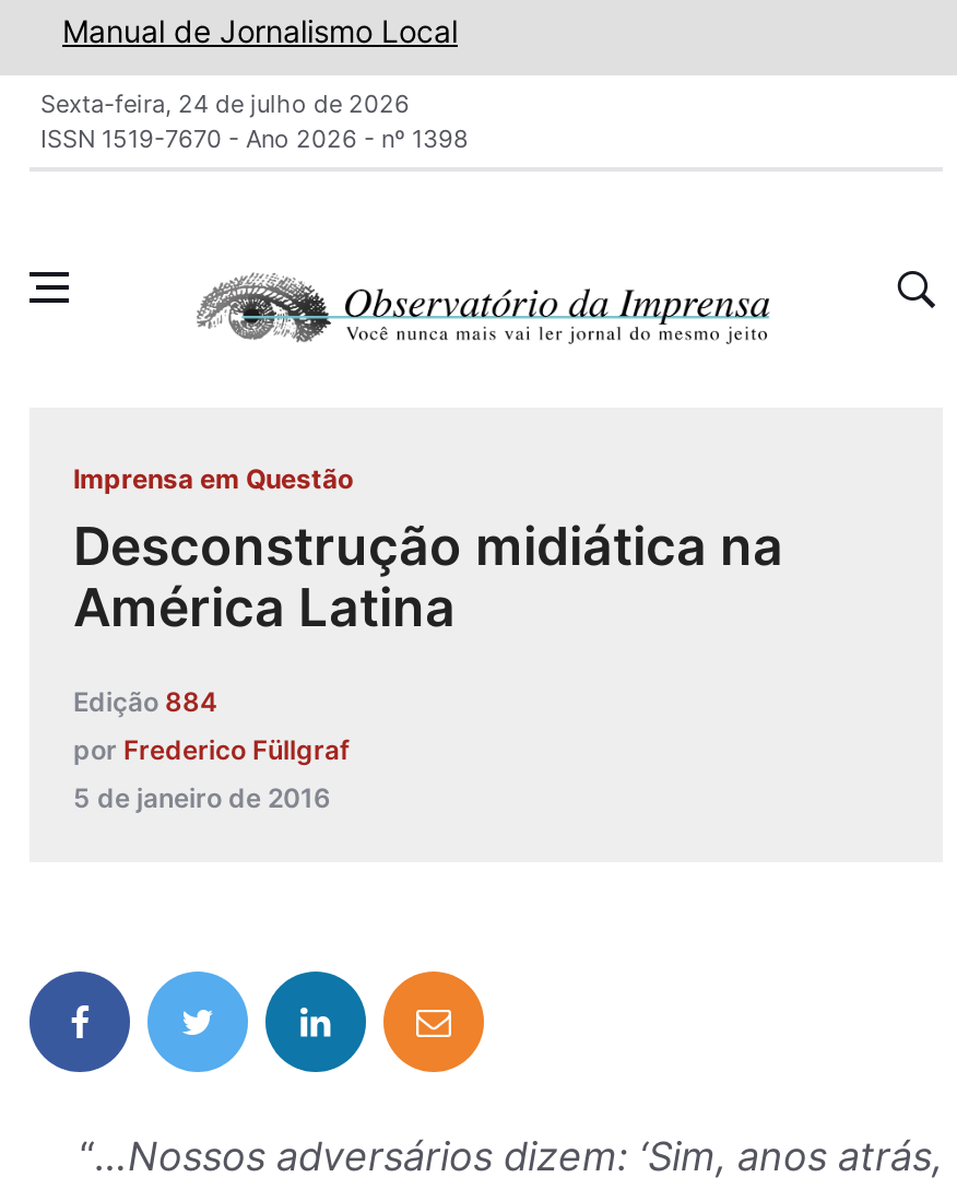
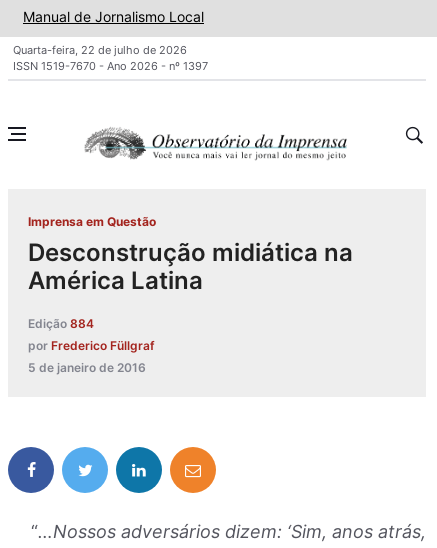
- Sexta-feira, 24 de julho de 2026
+ Quarta-feira, 22 de julho de 2026

- ISSN 1519-7670 - Ano 2026 - nº 1398
+ ISSN 1519-7670 - Ano 2026 - nº 1397
